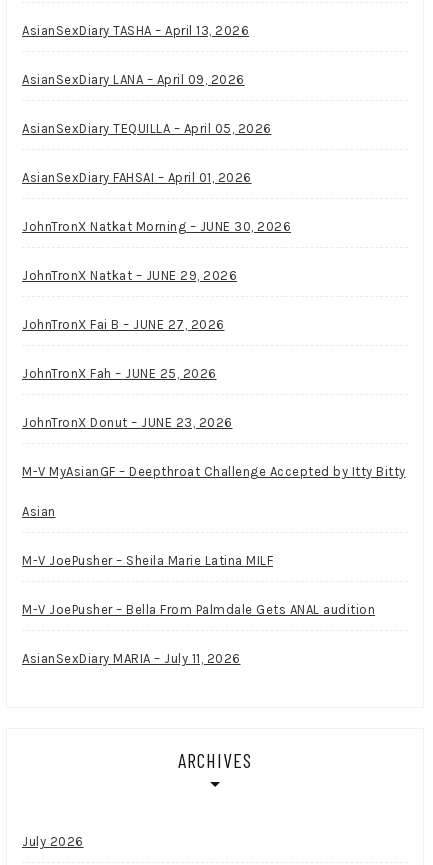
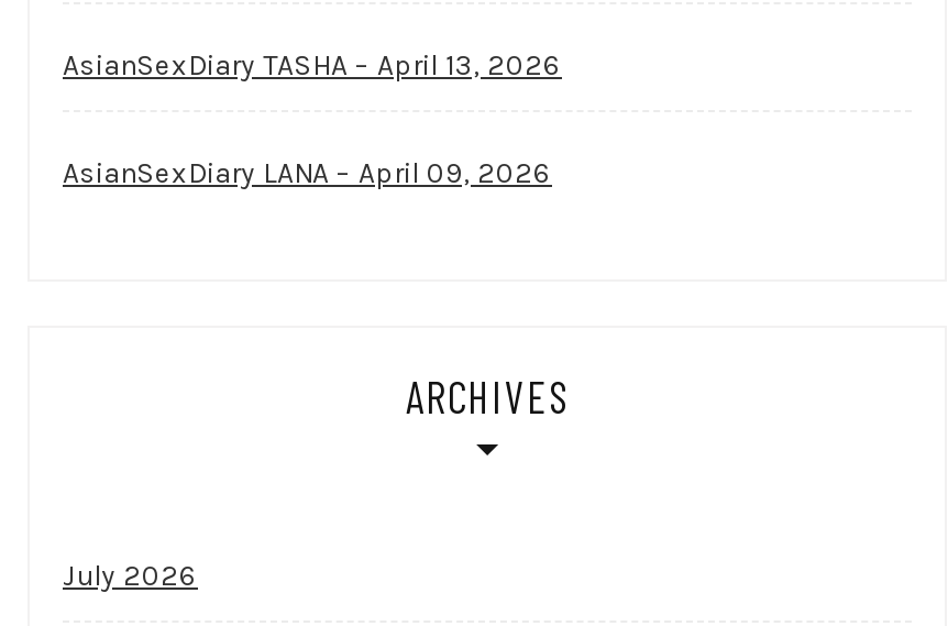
- AsianSexDiary TEQUILLA – April 05, 2026
- AsianSexDiary FAHSAI – April 01, 2026
- JohnTronX Natkat Morning – JUNE 30, 2026
- JohnTronX Natkat – JUNE 29, 2026
- JohnTronX Fai B – JUNE 27, 2026
- JohnTronX Fah – JUNE 25, 2026
- JohnTronX Donut – JUNE 23, 2026
- M-V MyAsianGF – Deepthroat Challenge Accepted by Itty Bitty
- Asian
- M-V JoePusher – Sheila Marie Latina MILF
- M-V JoePusher – Bella From Palmdale Gets ANAL audition
- AsianSexDiary MARIA – July 11, 2026
